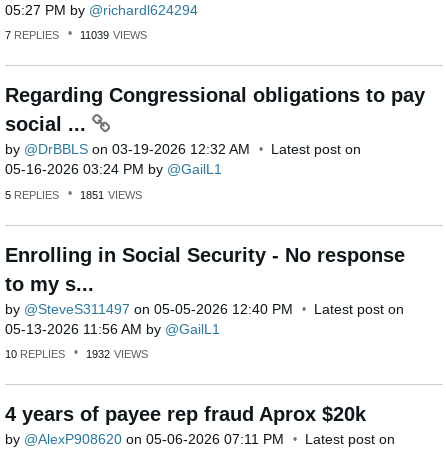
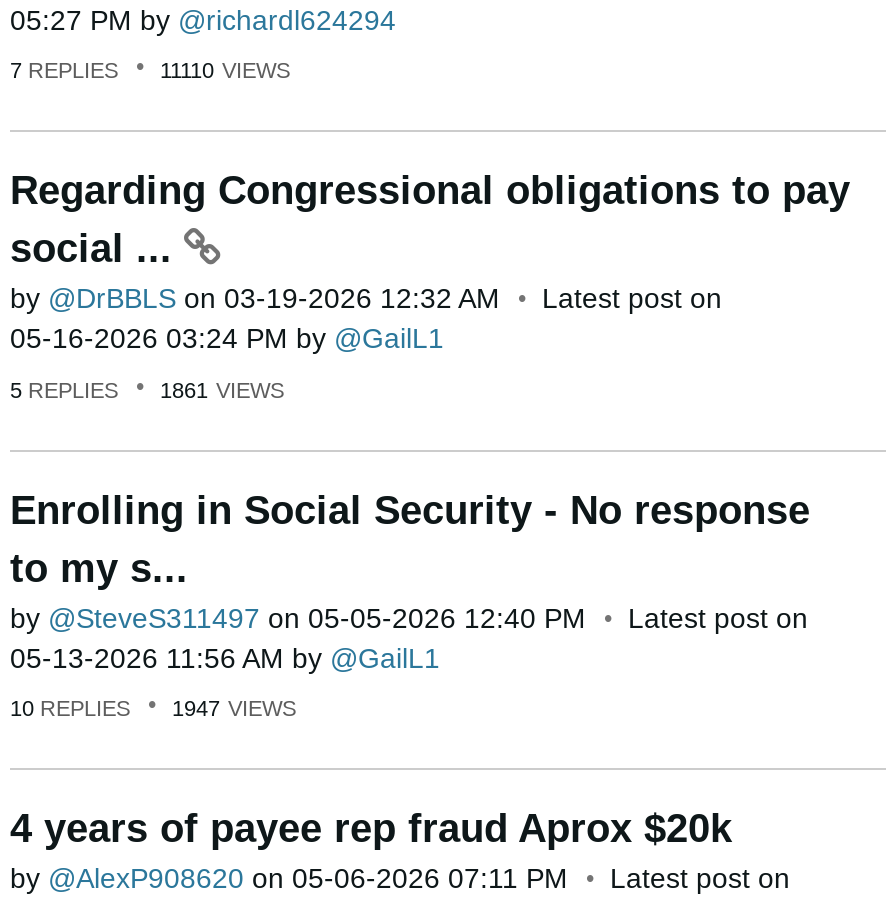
- 7 REPLIES 11039 VIEWS
+ 7 REPLIES 11110 VIEWS

- 5 REPLIES 1851 VIEWS
+ 5 REPLIES 1861 VIEWS

- 10 REPLIES 1932 VIEWS
+ 10 REPLIES 1947 VIEWS
